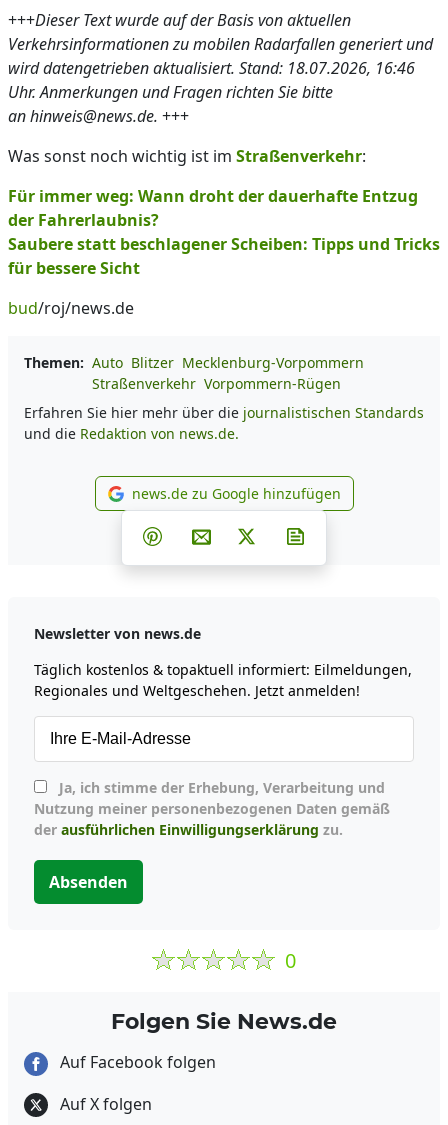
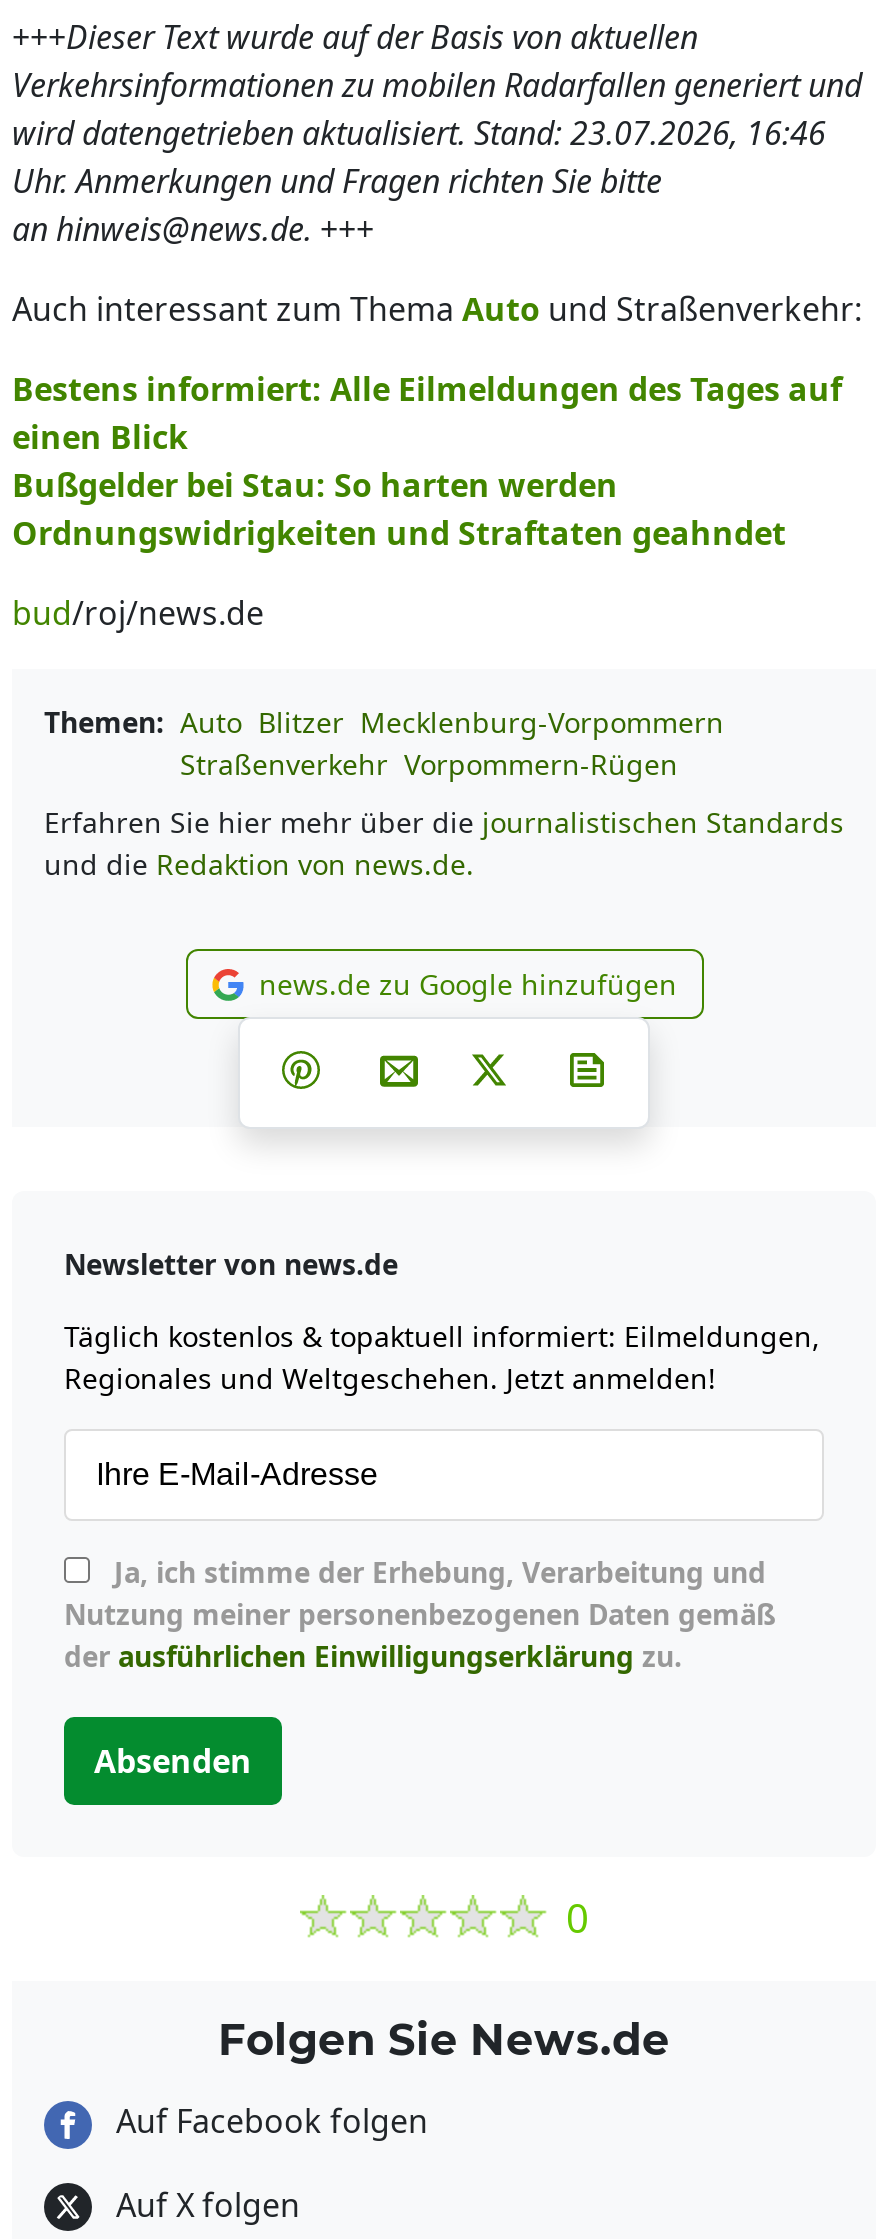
- wird datengetrieben aktualisiert. Stand: 18.07.2026, 16:46
+ wird datengetrieben aktualisiert. Stand: 23.07.2026, 16:46

- Was sonst noch wichtig ist im Straßenverkehr:
+ Auch interessant zum Thema Auto und Straßenverkehr:

- Für immer weg: Wann droht der dauerhafte Entzug
- der Fahrerlaubnis?
- Saubere statt beschlagener Scheiben: Tipps und Tricks
- für bessere Sicht
+ Bestens informiert: Alle Eilmeldungen des Tages auf
+ einen Blick
+ Bußgelder bei Stau: So harten werden
+ Ordnungswidrigkeiten und Straftaten geahndet
